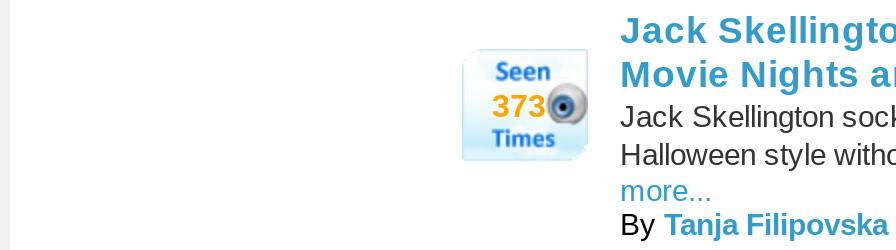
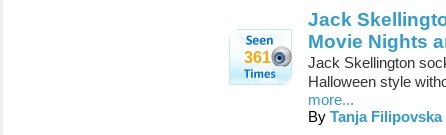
- 373
+ 361
